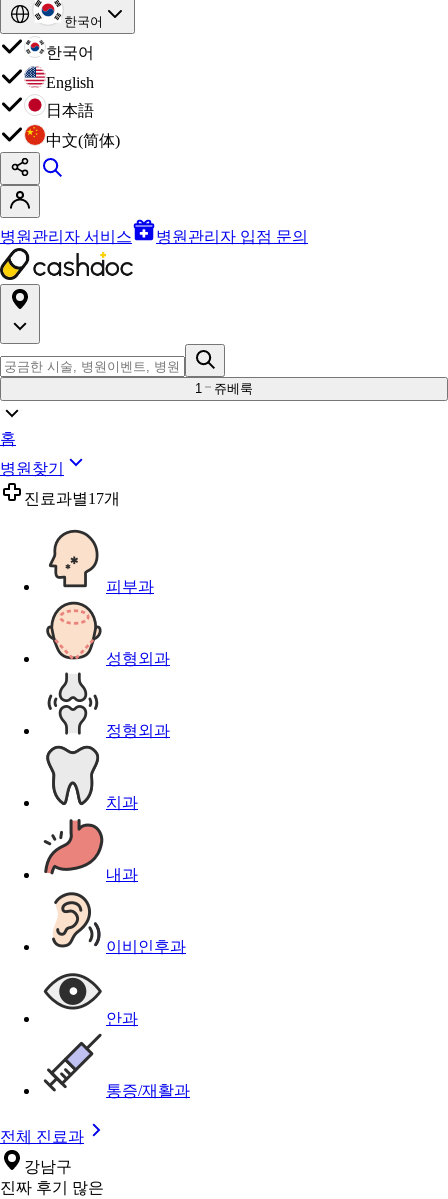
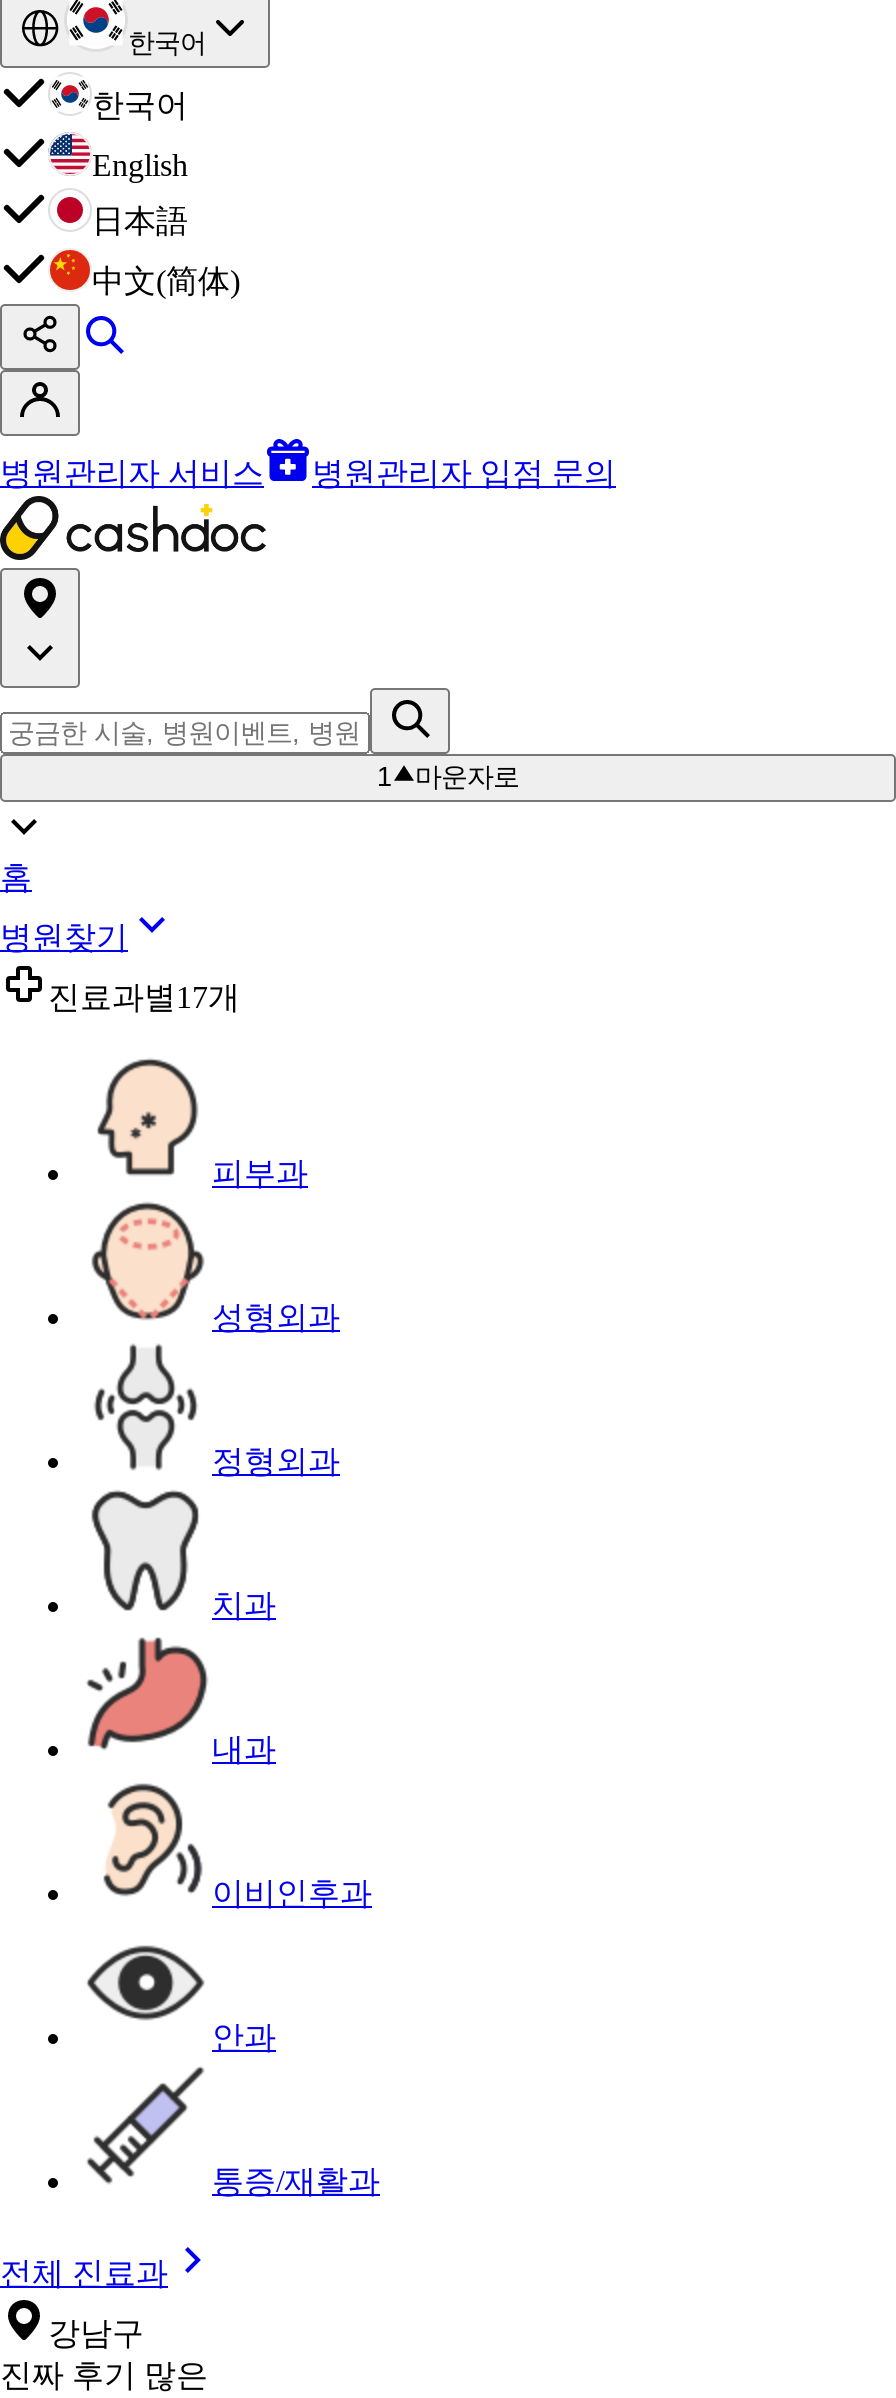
- 쥬베룩
+ 마운자로
